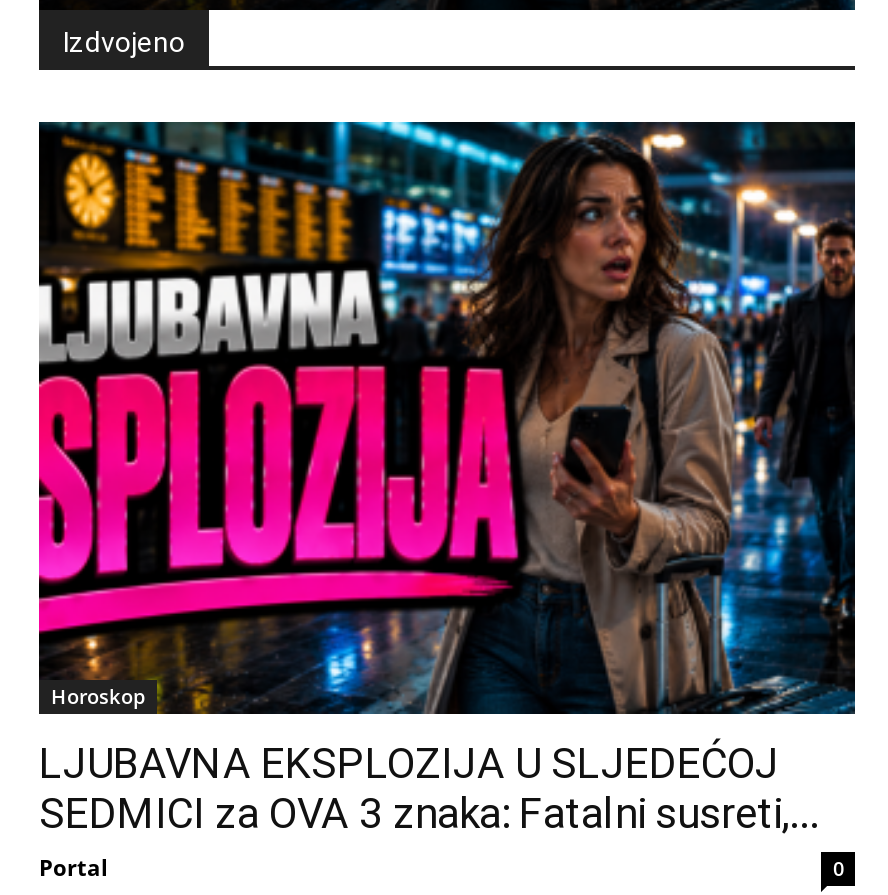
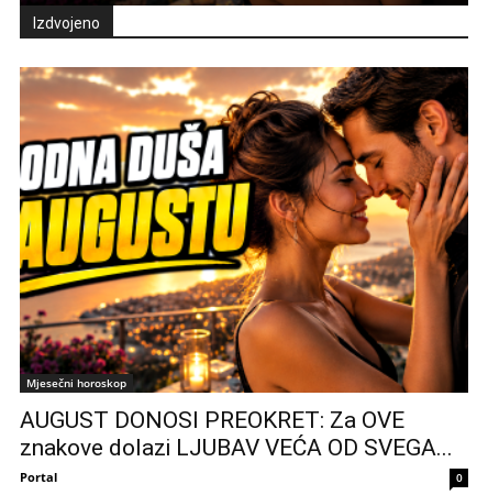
- [image]
- Horoskop
+ [image]
+ Mjesečni horoskop

- LJUBAVNA EKSPLOZIJA U SLJEDEĆOJ
- SEDMICI za OVA 3 znaka: Fatalni susreti,...
+ AUGUST DONOSI PREOKRET: Za OVE
+ znakove dolazi LJUBAV VEĆA OD SVEGA...
